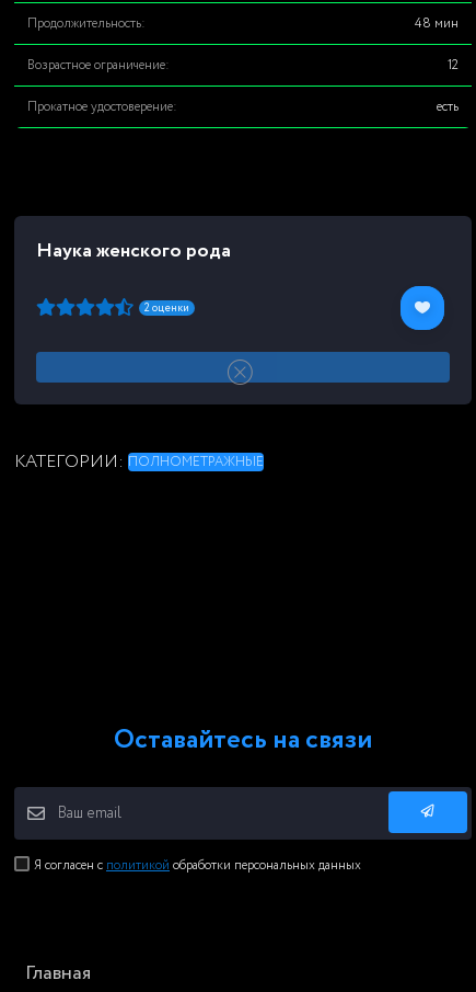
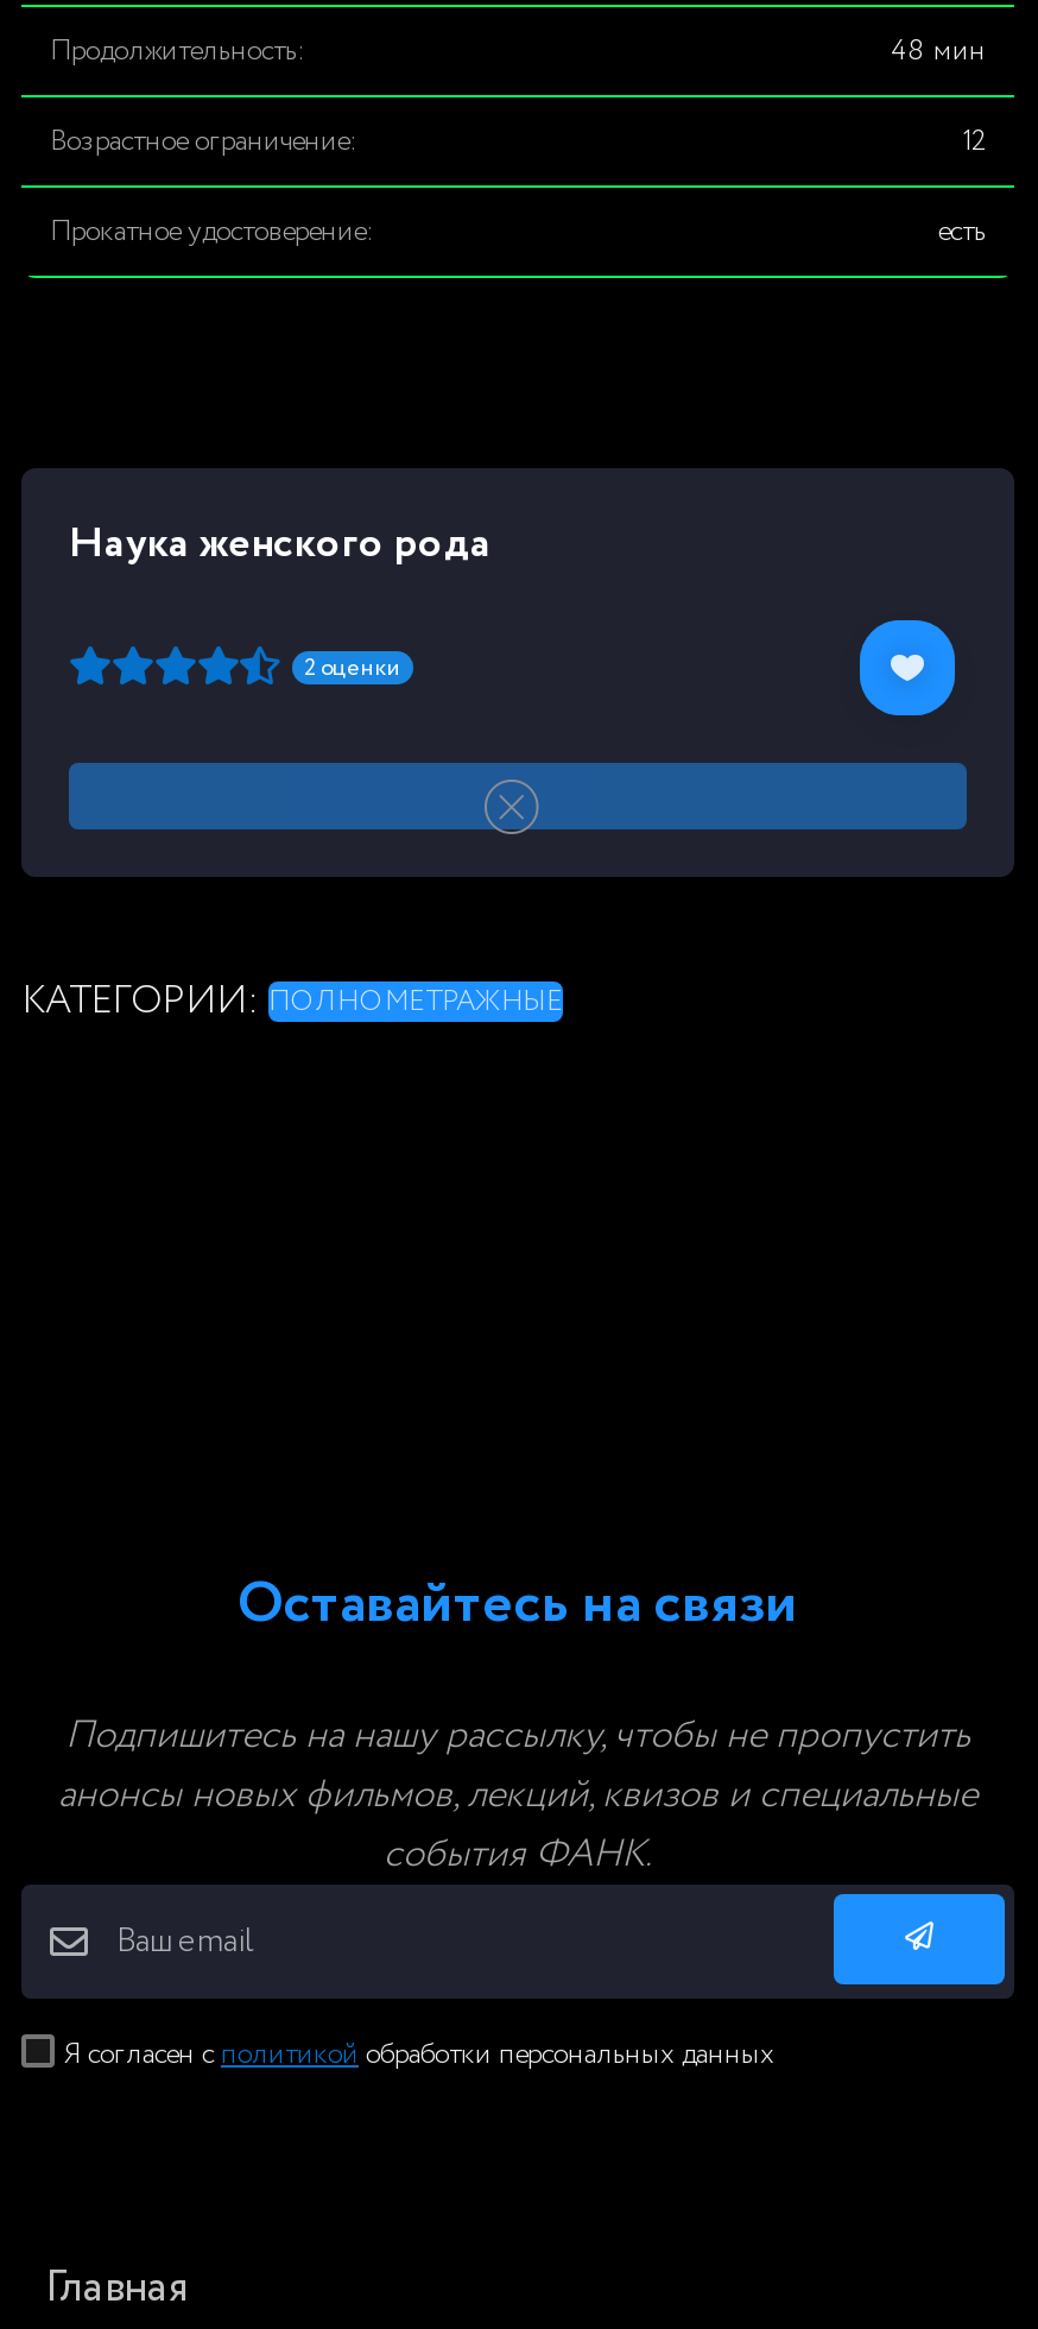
+ Подпишитесь на нашу рассылку, чтобы не пропустить
+ анонсы новых фильмов, лекций, квизов и специальные
+ события ФАНК.
